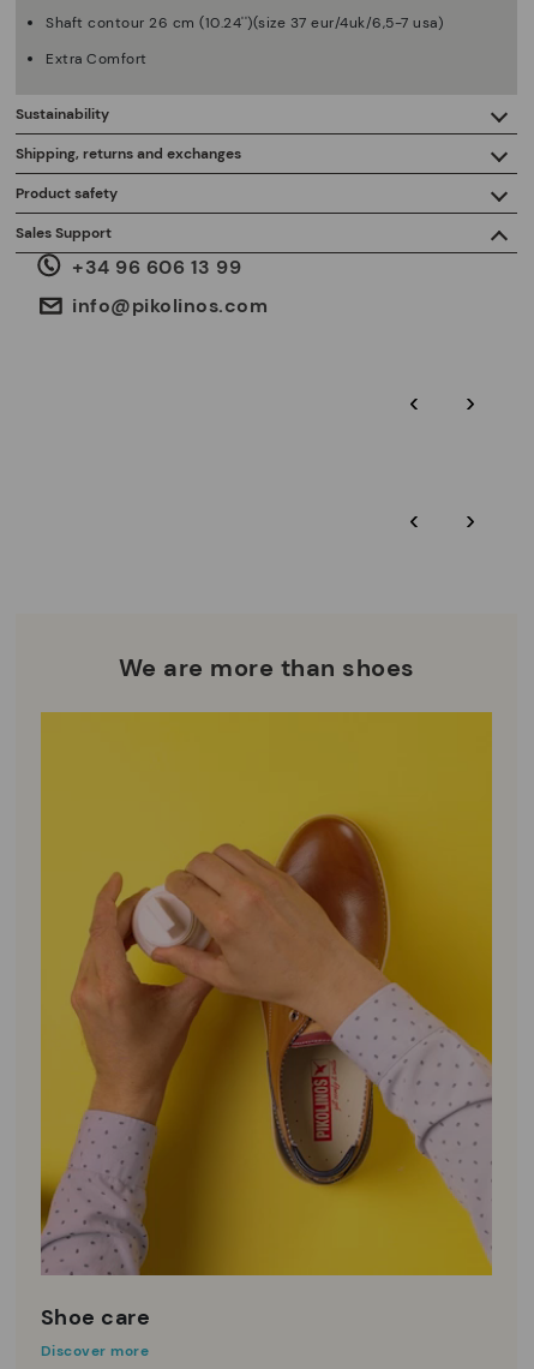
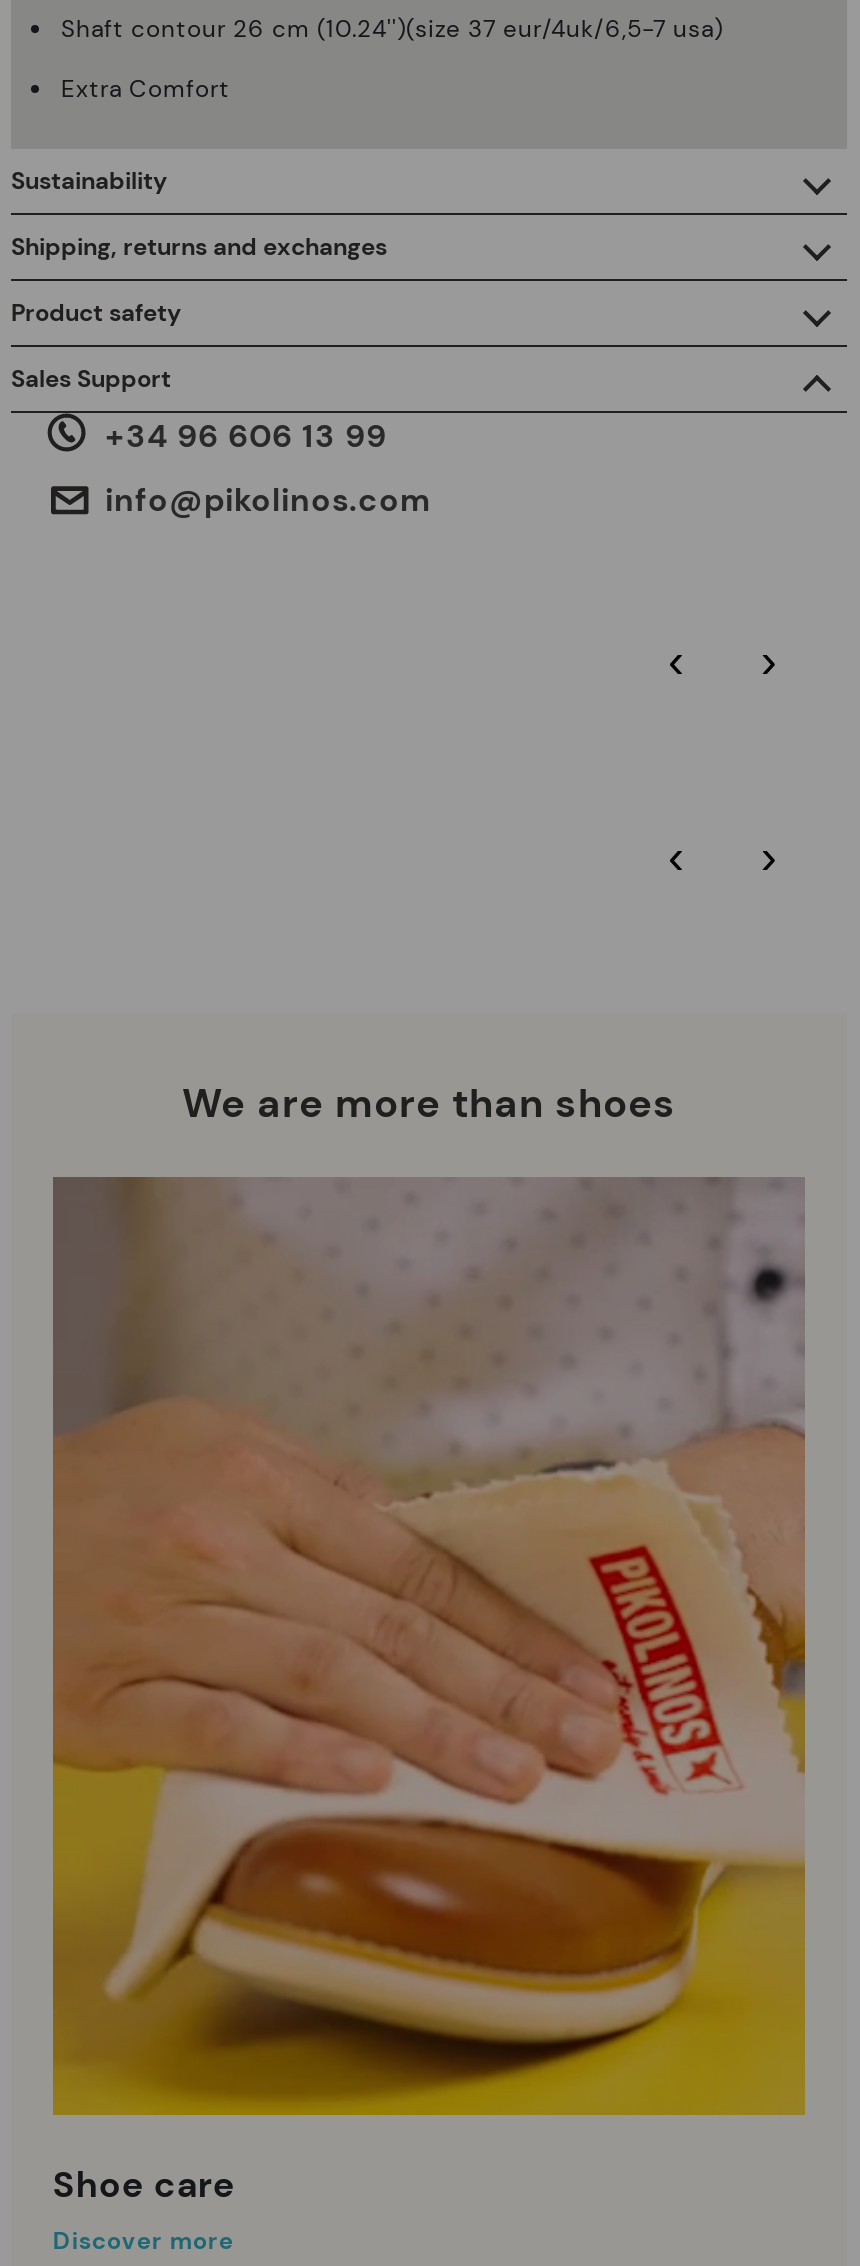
- [image]
+ [image]
